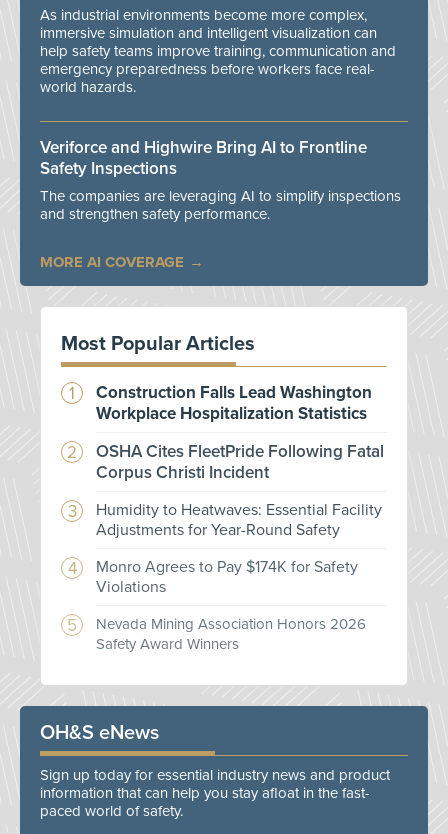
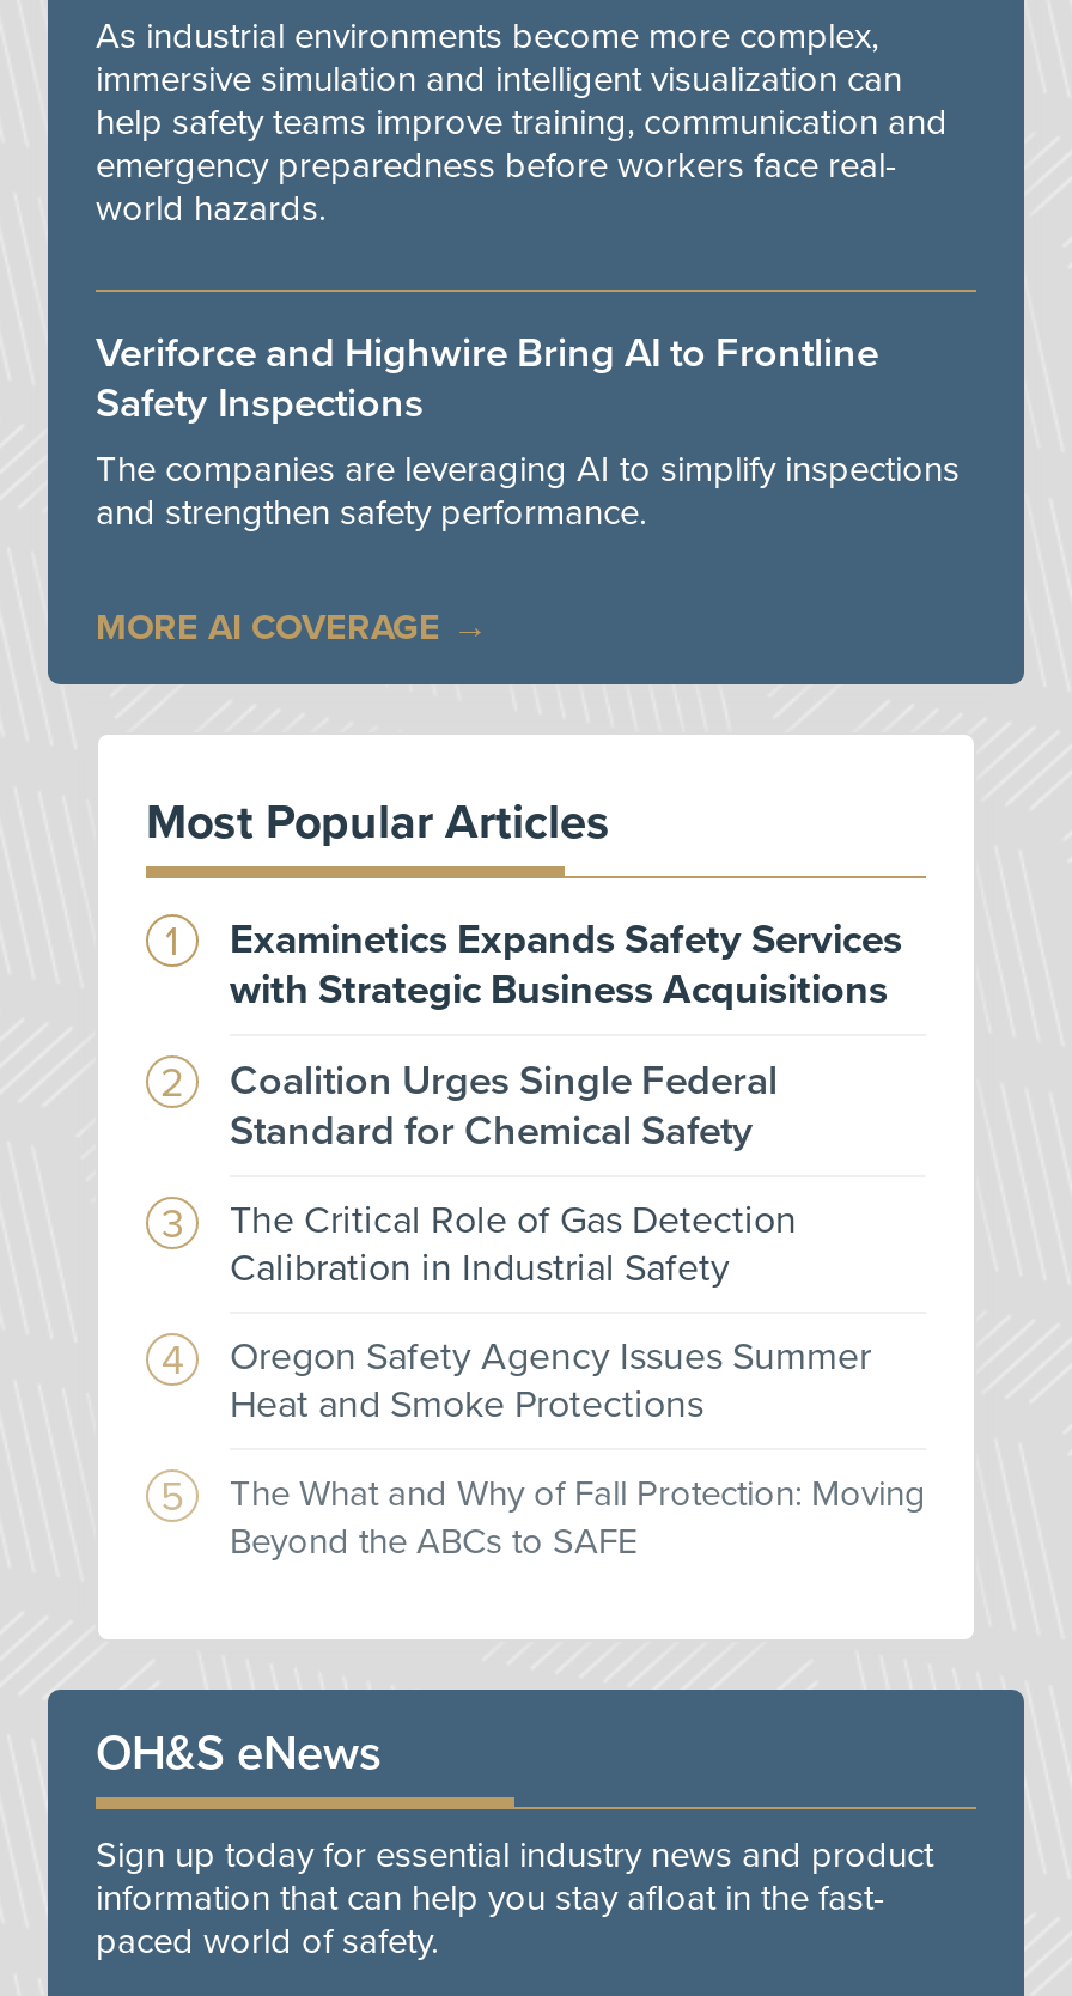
- Construction Falls Lead Washington
- Workplace Hospitalization Statistics
+ Examinetics Expands Safety Services
+ with Strategic Business Acquisitions

- OSHA Cites FleetPride Following Fatal
- Corpus Christi Incident
+ Coalition Urges Single Federal
+ Standard for Chemical Safety

- Humidity to Heatwaves: Essential Facility
- Adjustments for Year-Round Safety
+ The Critical Role of Gas Detection
+ Calibration in Industrial Safety

- Monro Agrees to Pay $174K for Safety
- Violations
+ Oregon Safety Agency Issues Summer
+ Heat and Smoke Protections

- Nevada Mining Association Honors 2026
- Safety Award Winners
+ The What and Why of Fall Protection: Moving
+ Beyond the ABCs to SAFE
